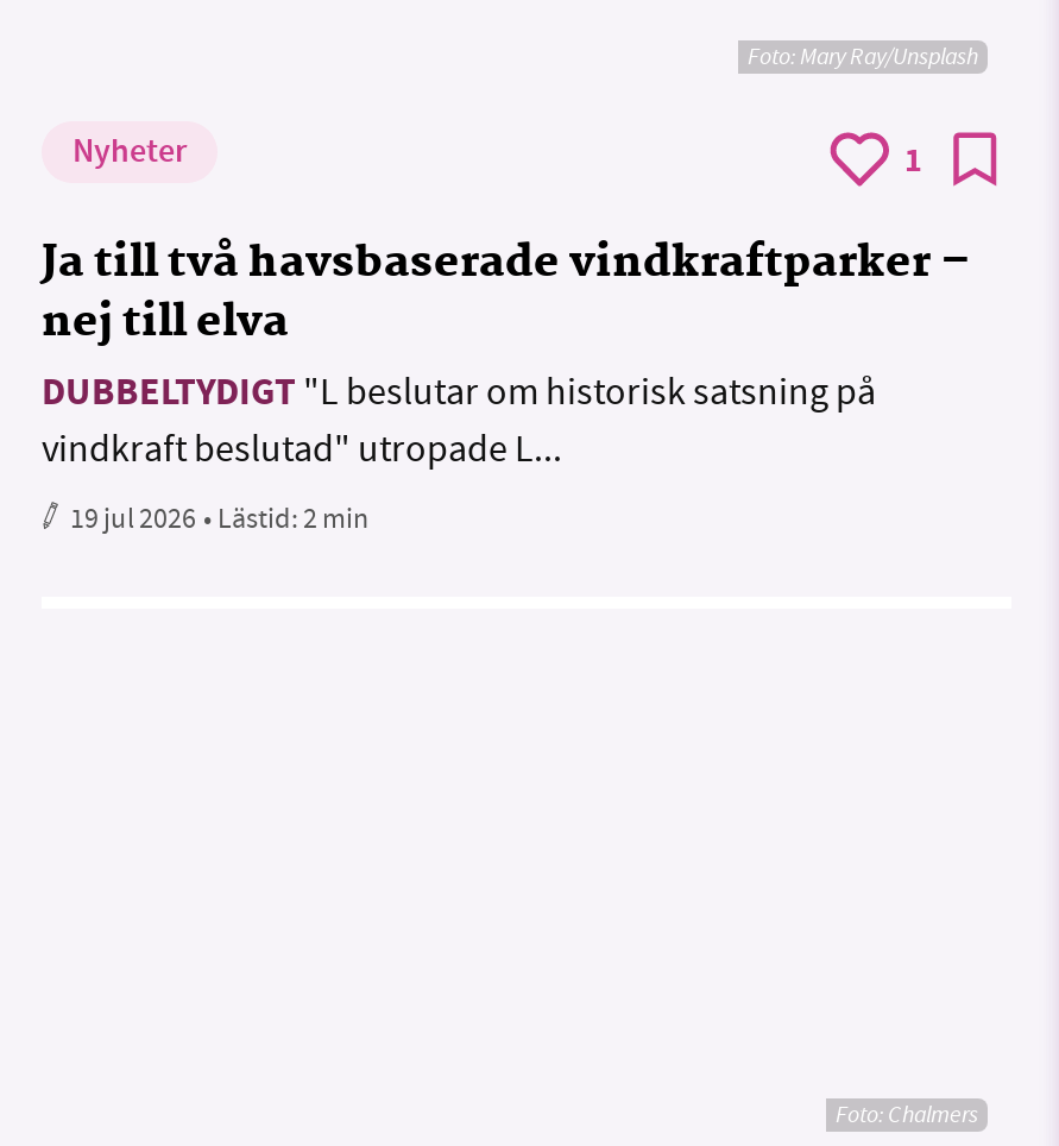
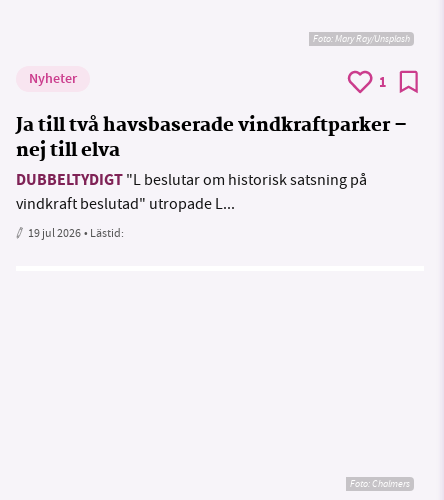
- 19 jul 2026 • Lästid: 2 min
+ 19 jul 2026 • Lästid:
